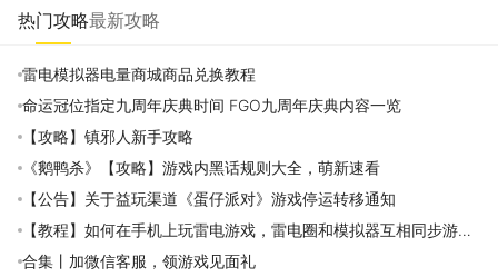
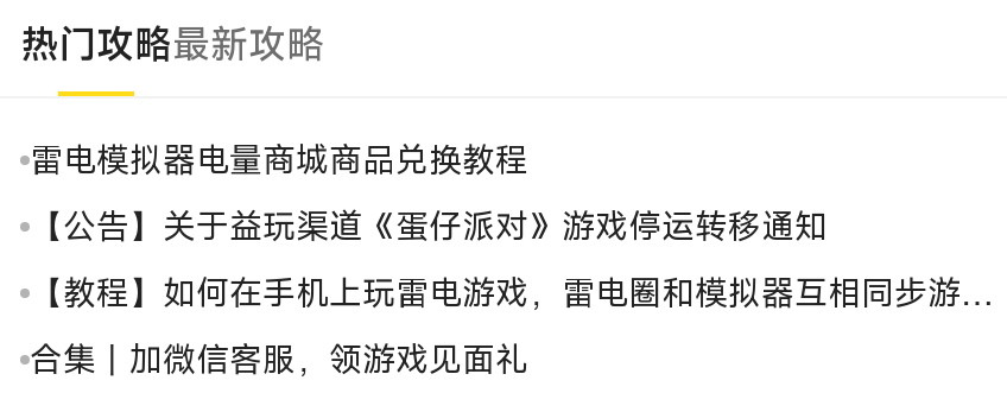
- 命运冠位指定九周年庆典时间 FGO九周年庆典内容一览
- 【攻略】镇邪人新手攻略
- 《鹅鸭杀》【攻略】游戏内黑话规则大全，萌新速看
